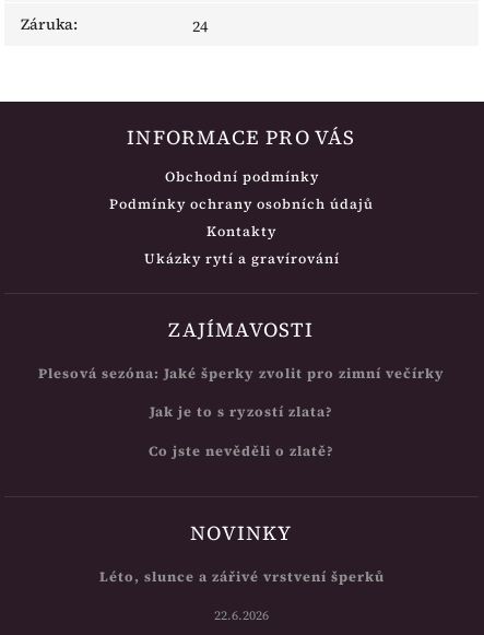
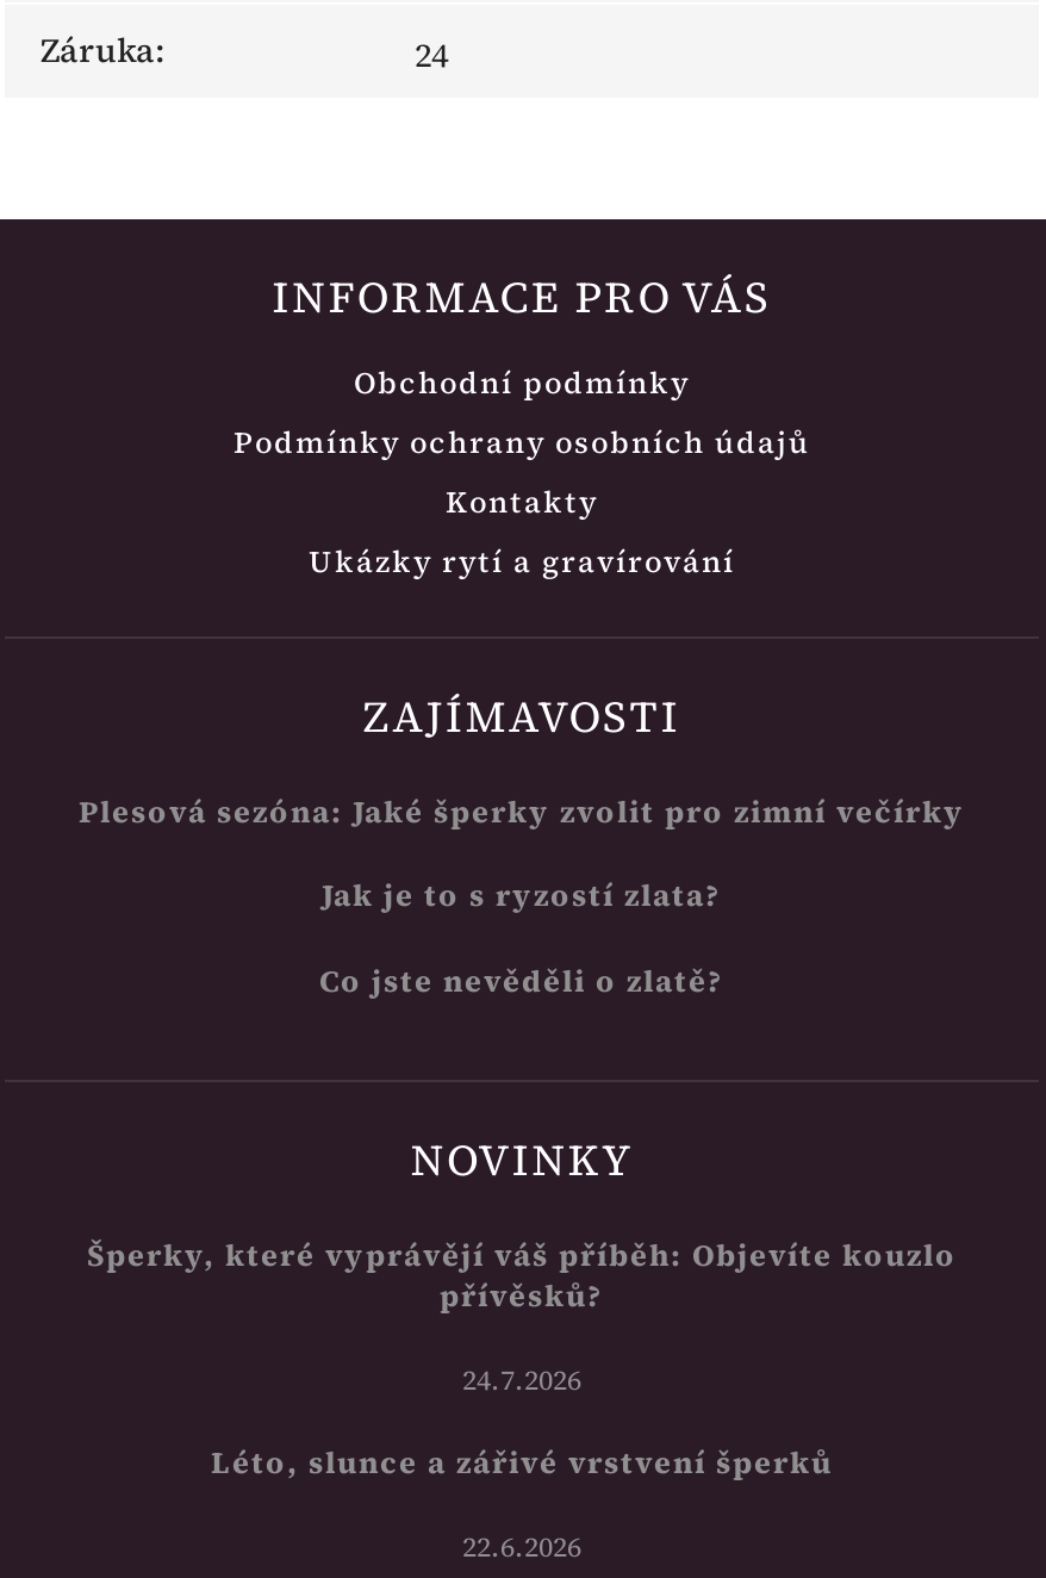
+ Šperky, které vyprávějí váš příběh: Objevíte kouzlo
+ přívěsků?
+ 24.7.2026
